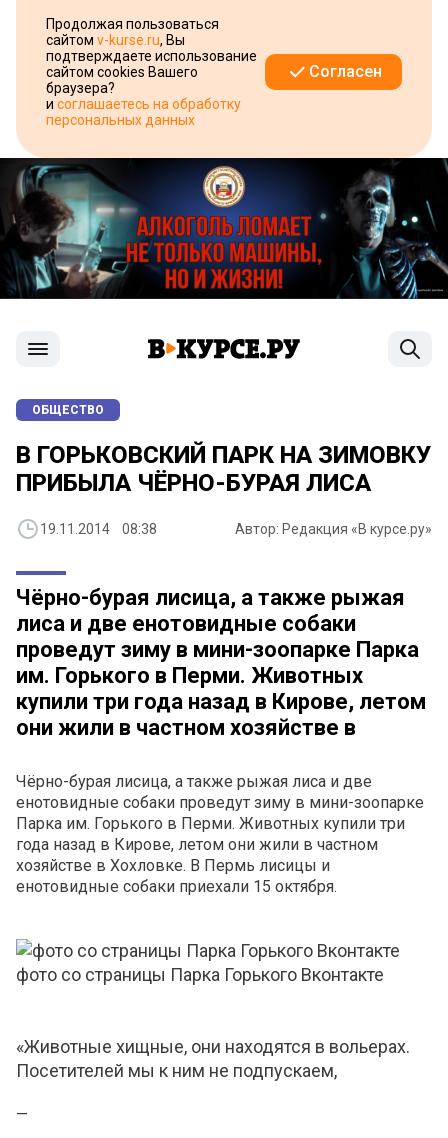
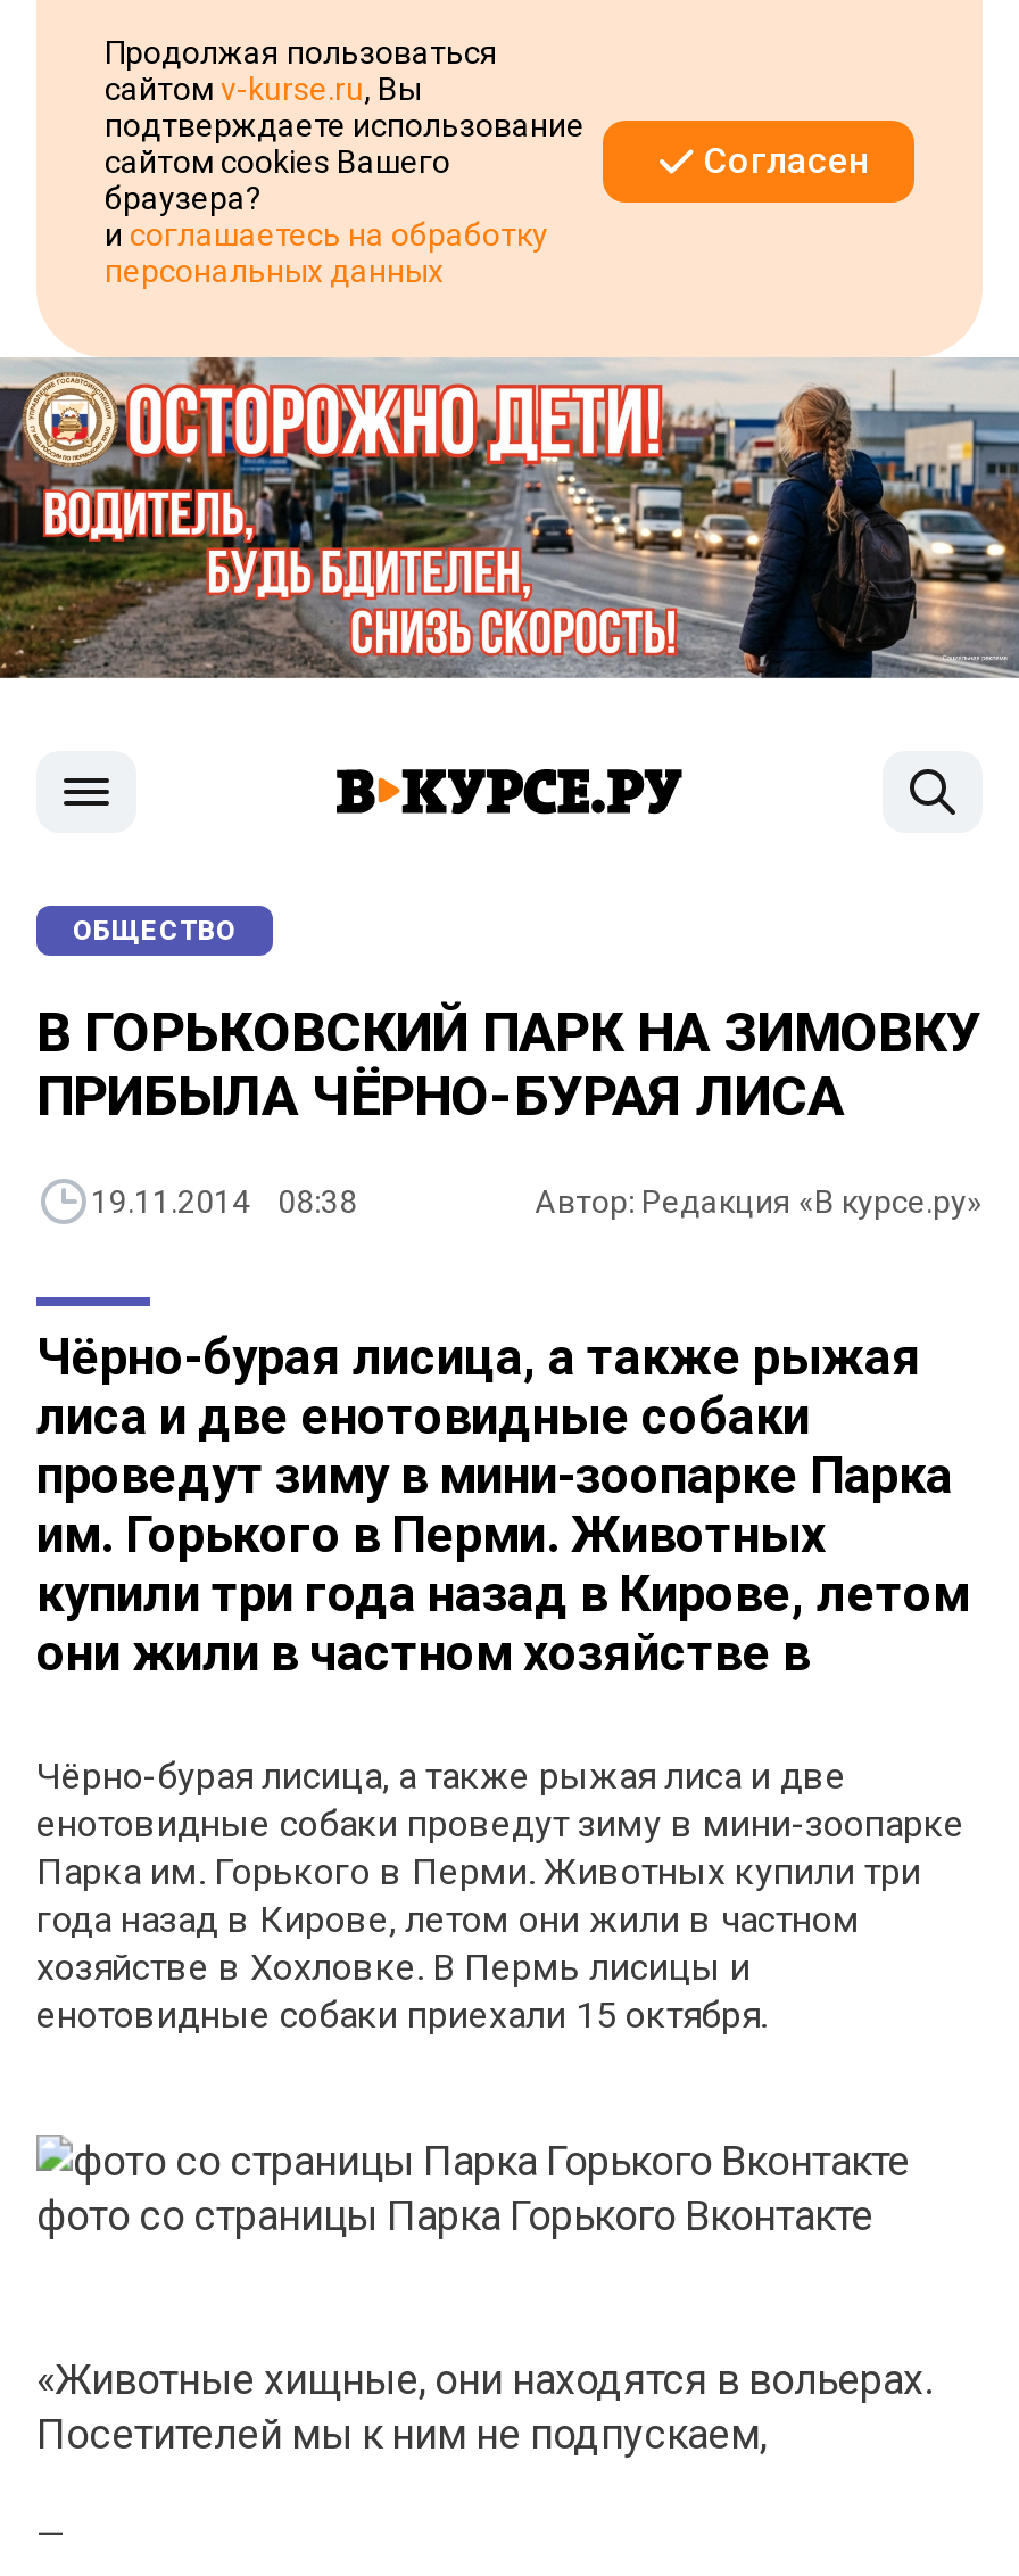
- [image]
+ [image]
